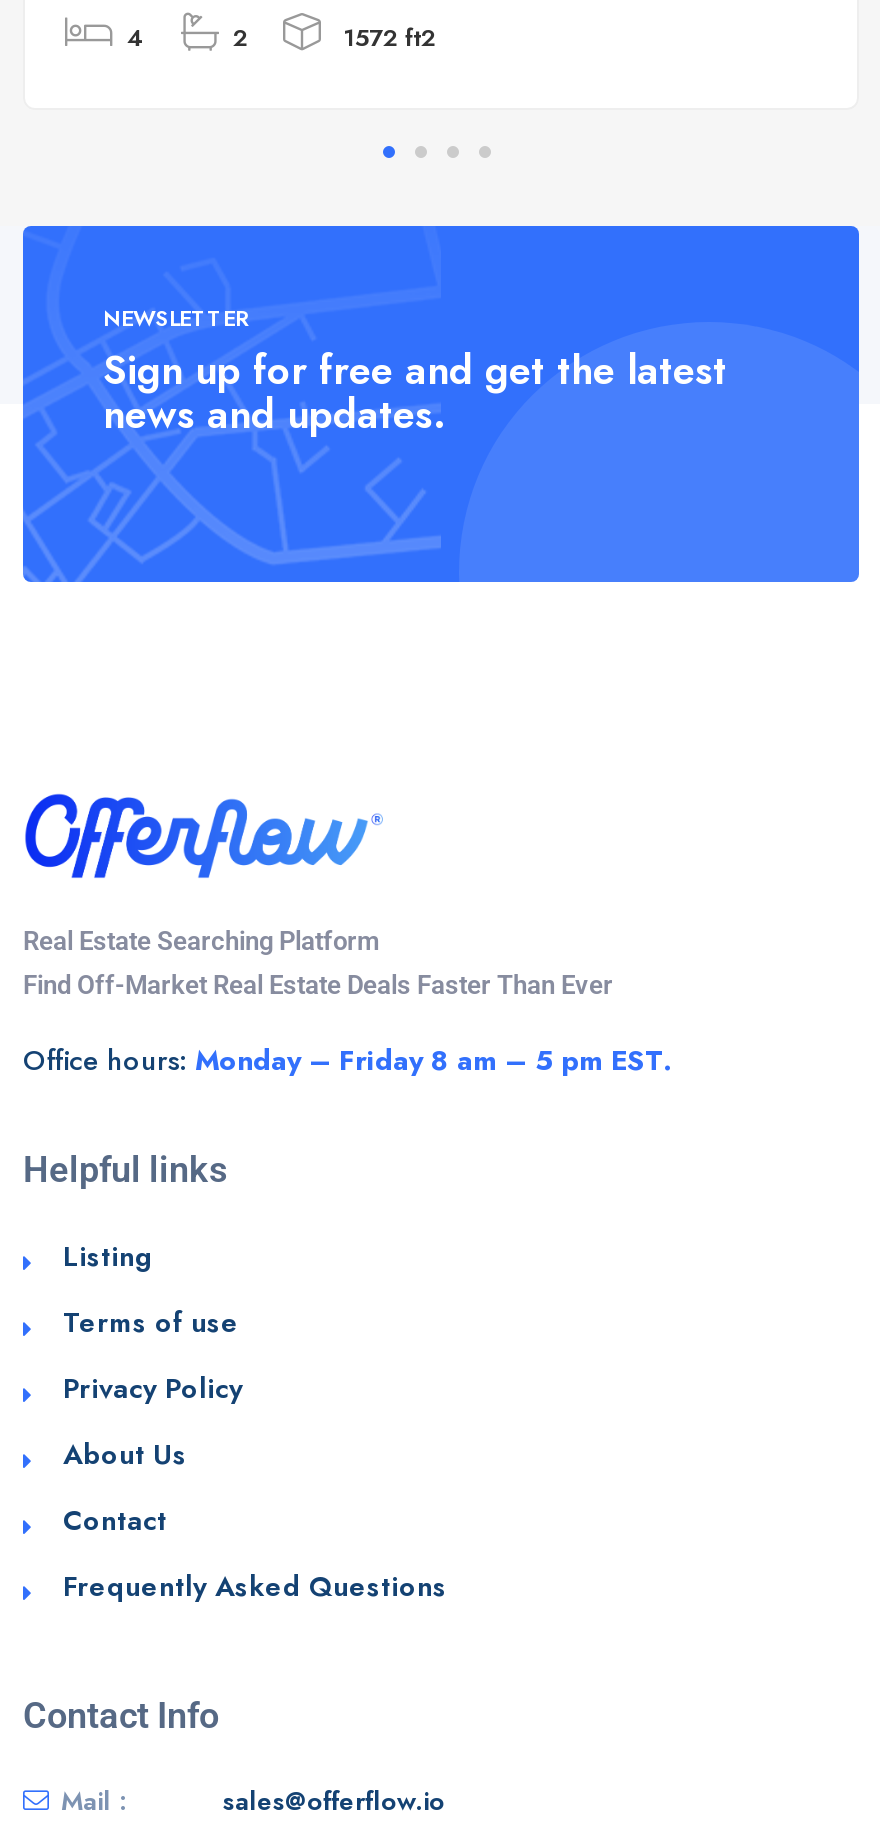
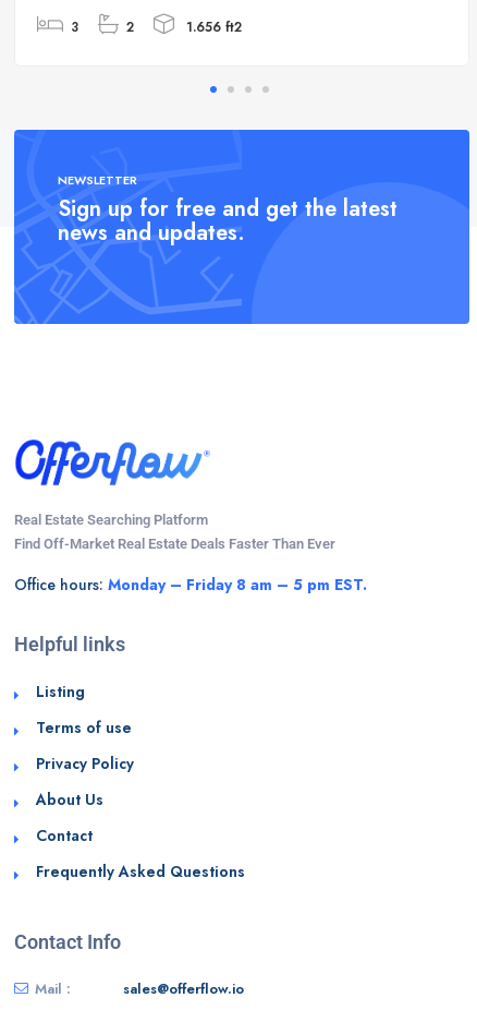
- 4
+ 3

- 1572 ft2
+ 1.656 ft2
